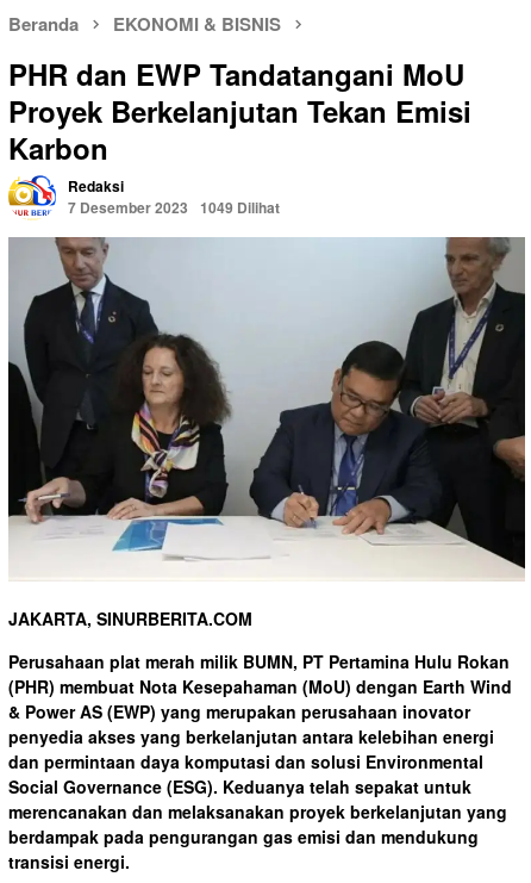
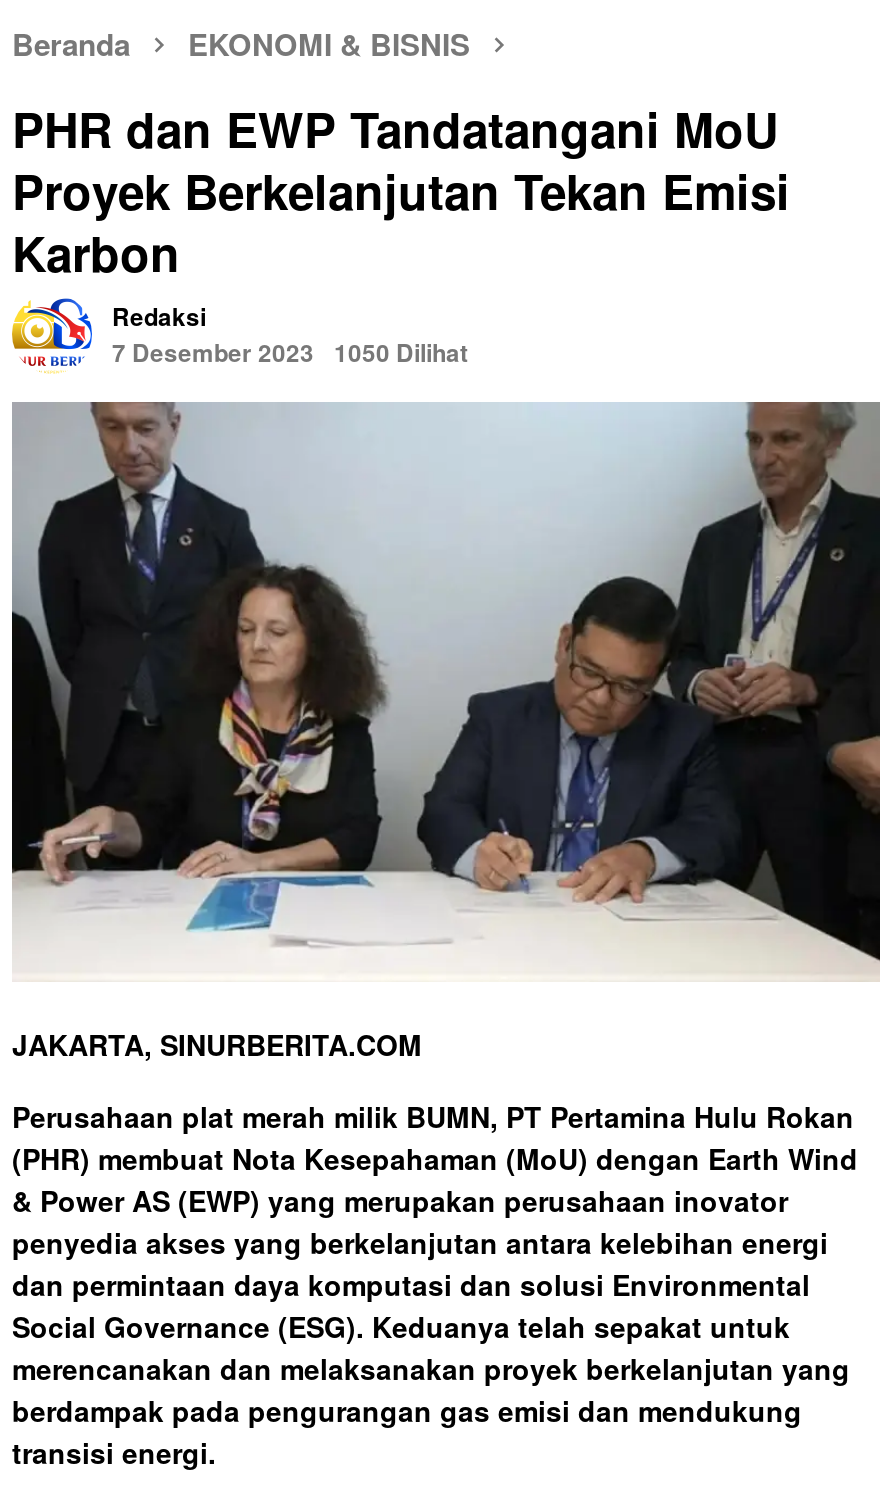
- 7 Desember 2023 1049 Dilihat
+ 7 Desember 2023 1050 Dilihat
